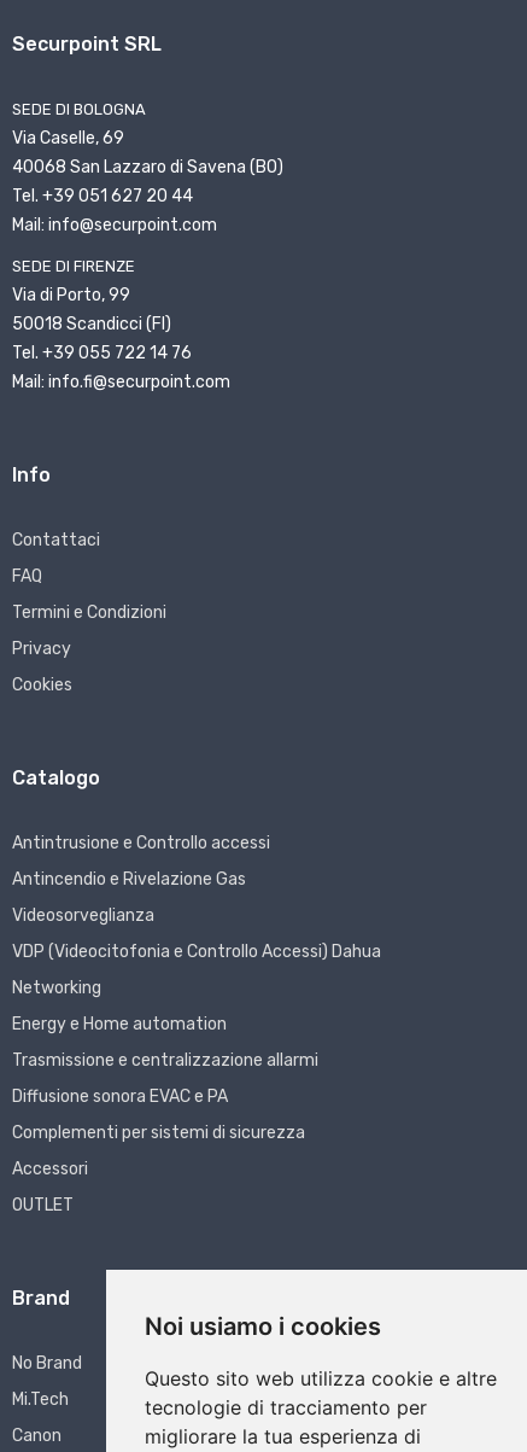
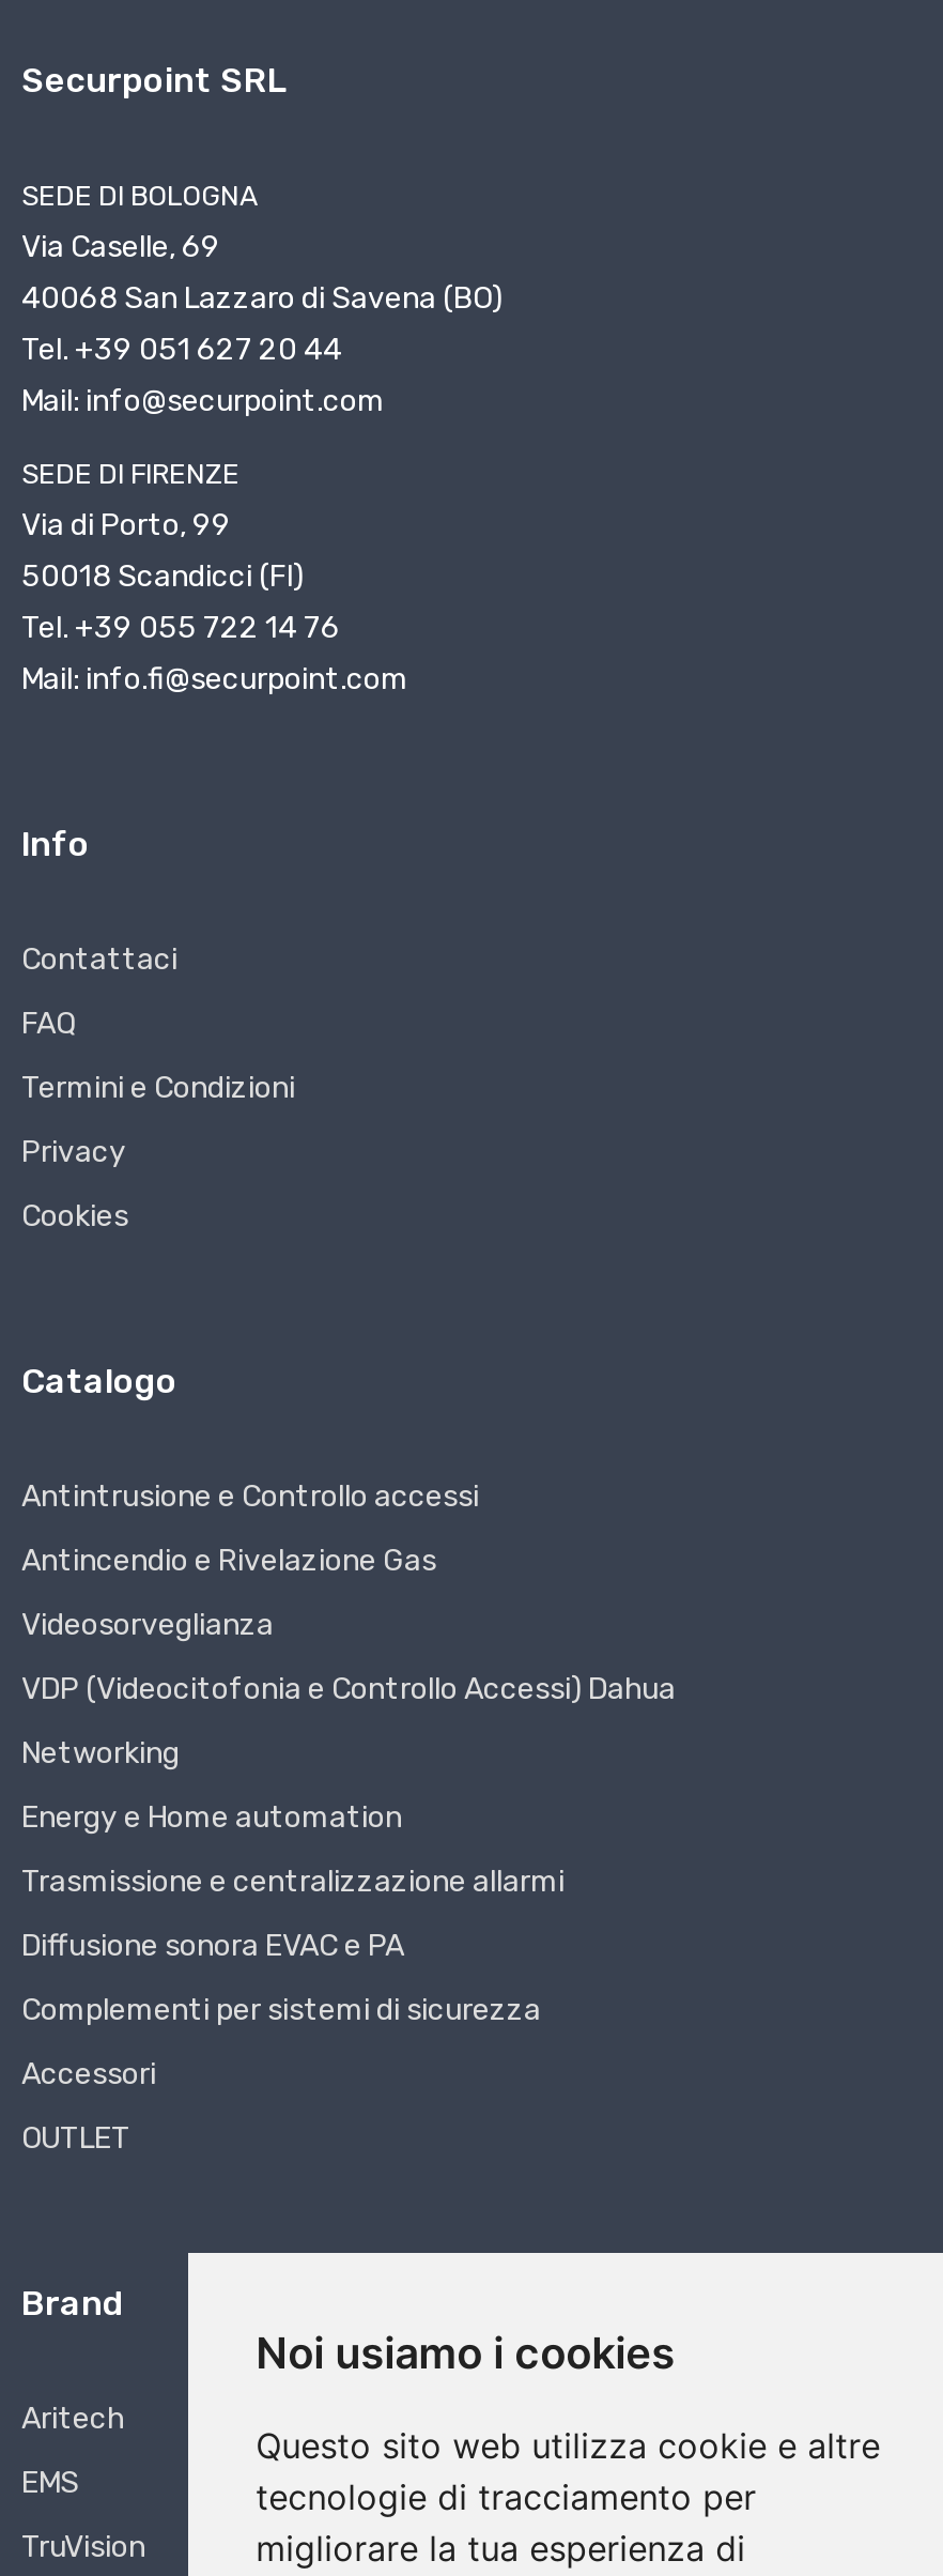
- No Brand
+ Aritech

- Mi.Tech
+ EMS

- Canon
+ TruVision
